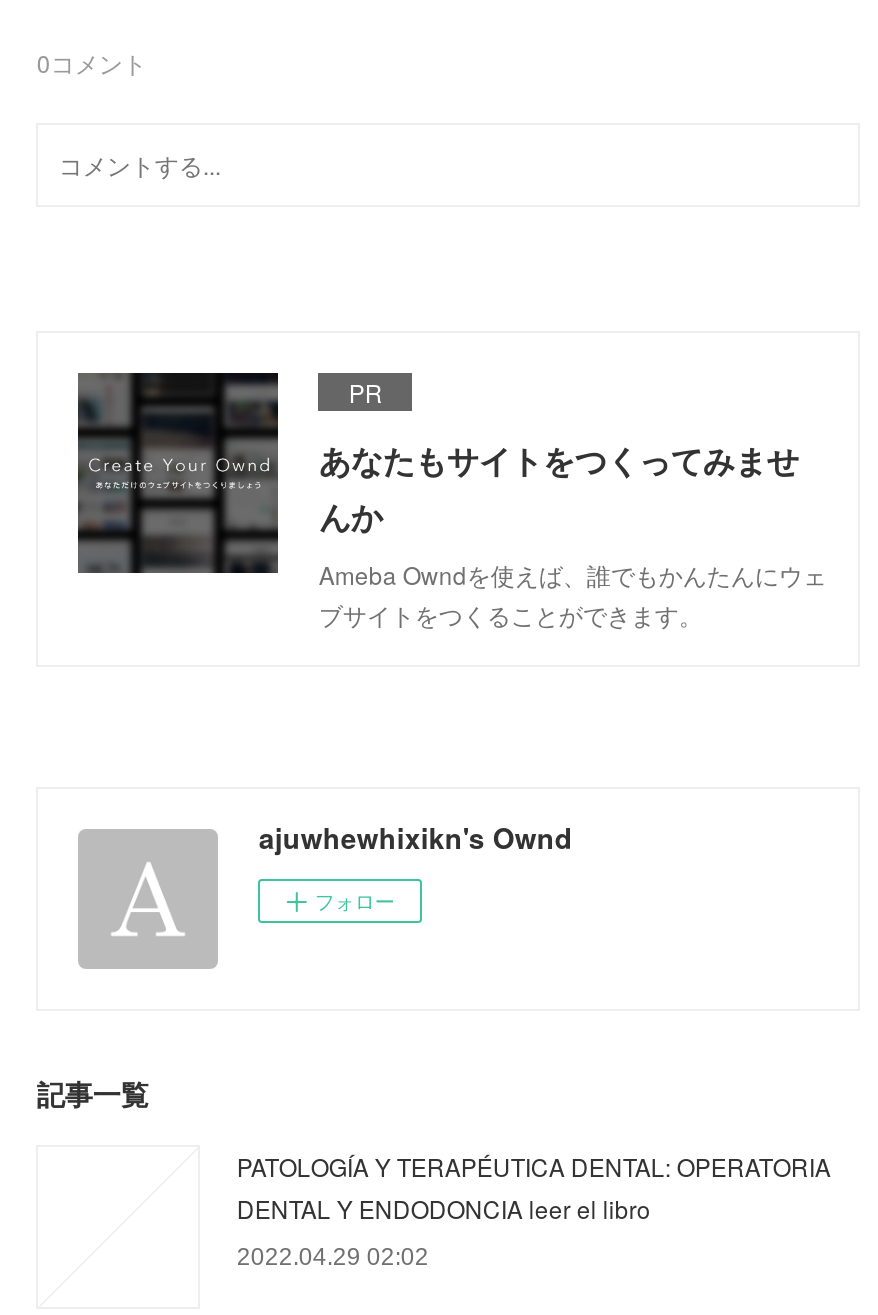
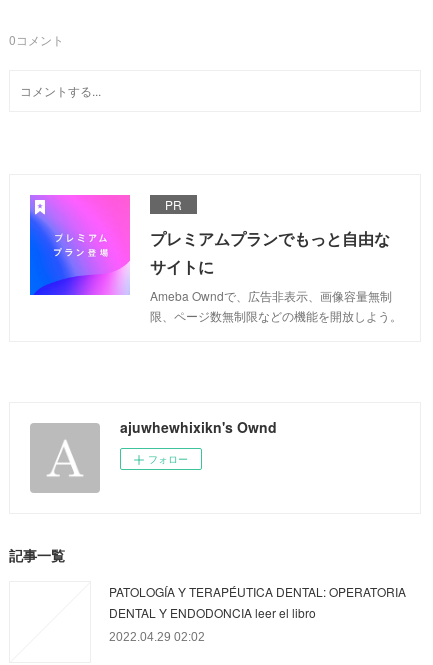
- [image]
- あなたもサイトをつくってみませ
- んか
- Ameba Owndを使えば、誰でもかんたんにウェ
- ブサイトをつくることができます。
+ [image]
+ プレミアムプランでもっと自由な
+ サイトに
+ Ameba Owndで、広告非表示、画像容量無制
+ 限、ページ数無制限などの機能を開放しよう。
